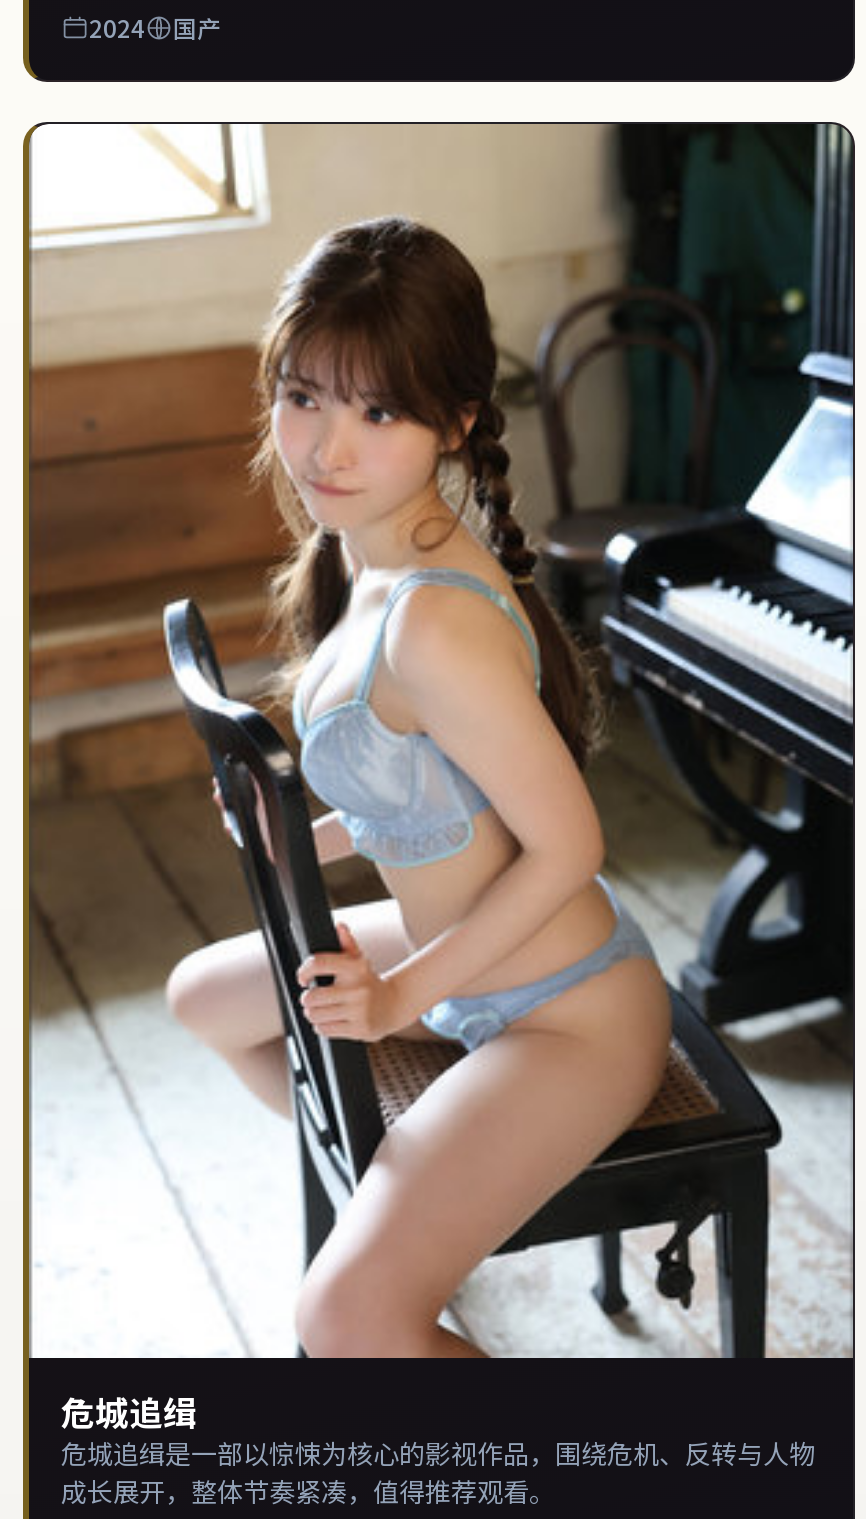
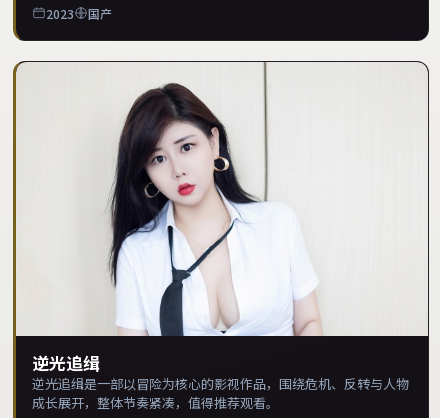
- 2024 国产
+ 2023 国产

- [image]
- 危城追缉
+ [image]
+ 逆光追缉

- 危城追缉是一部以惊悚为核心的影视作品，围绕危机、反转与人物
+ 逆光追缉是一部以冒险为核心的影视作品，围绕危机、反转与人物
